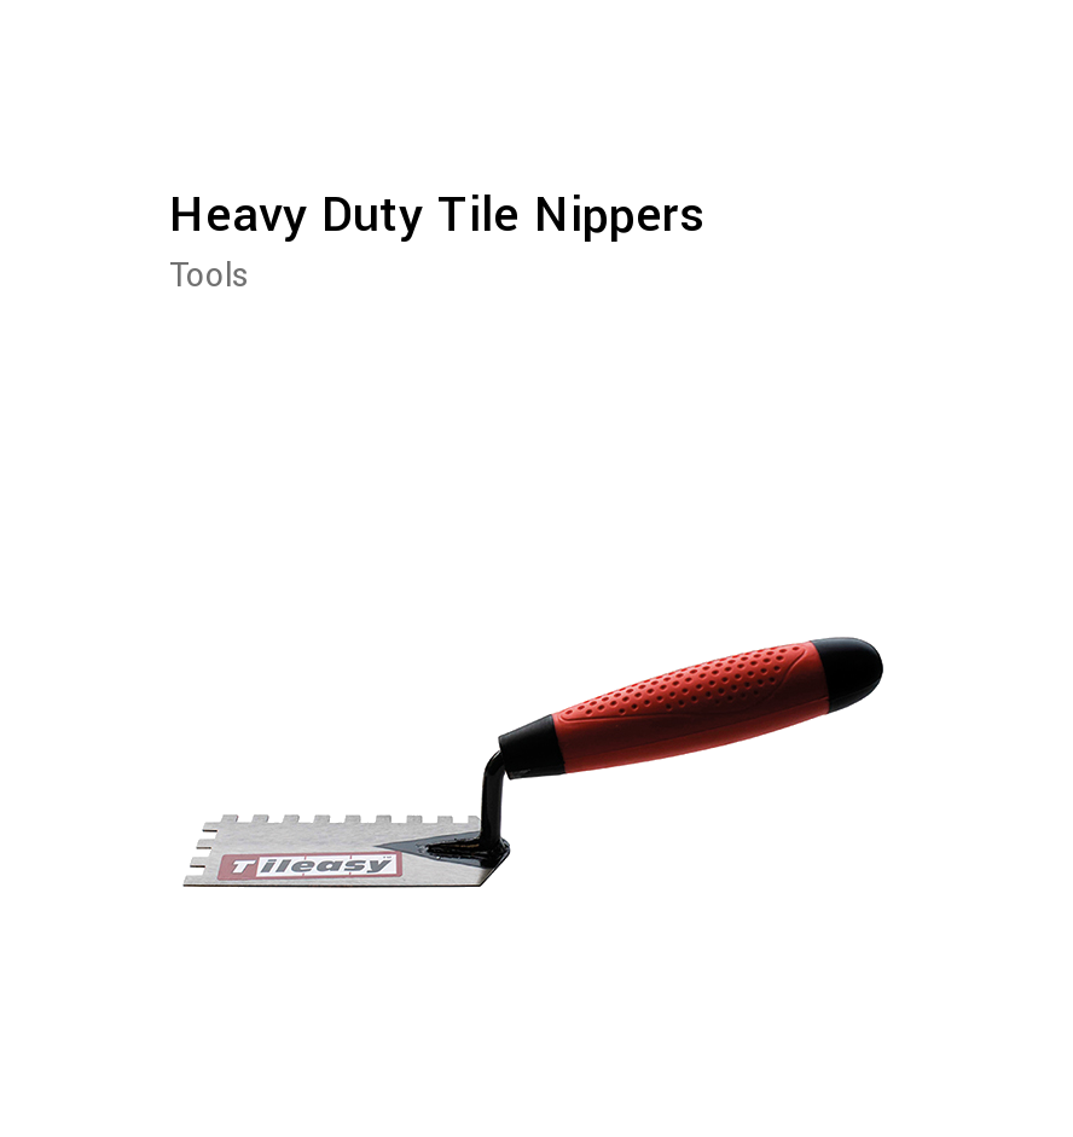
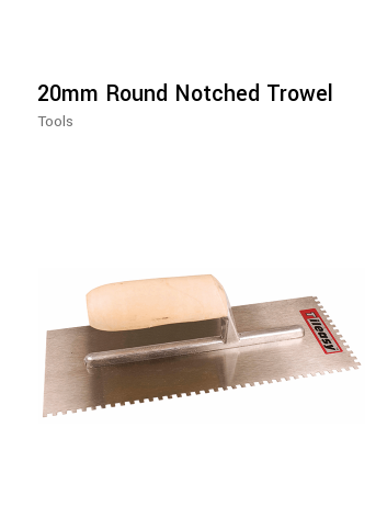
- Heavy Duty Tile Nippers
+ 20mm Round Notched Trowel

- [image]
+ [image]
